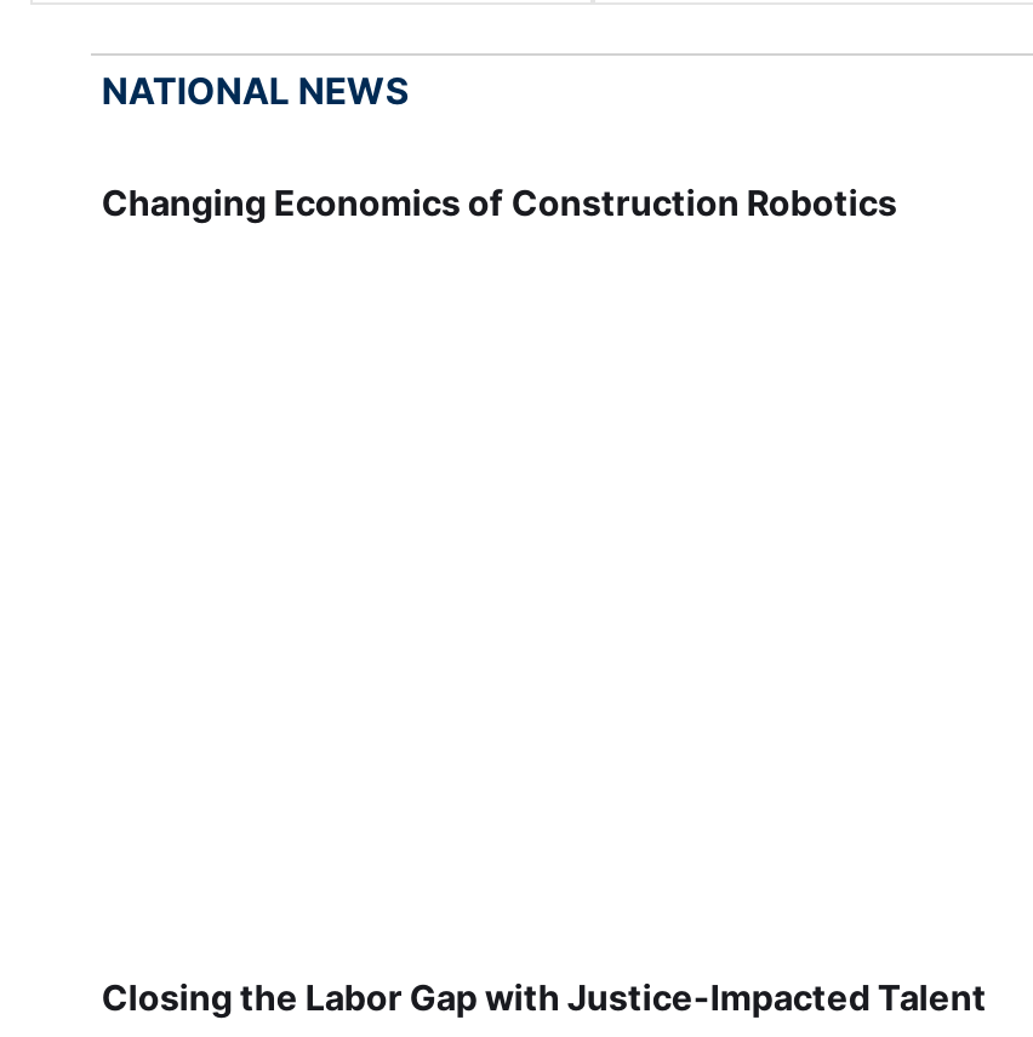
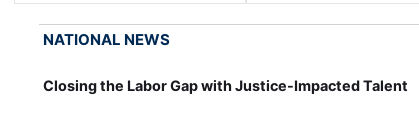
- Changing Economics of Construction Robotics
